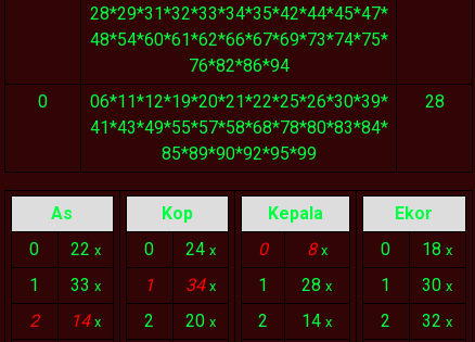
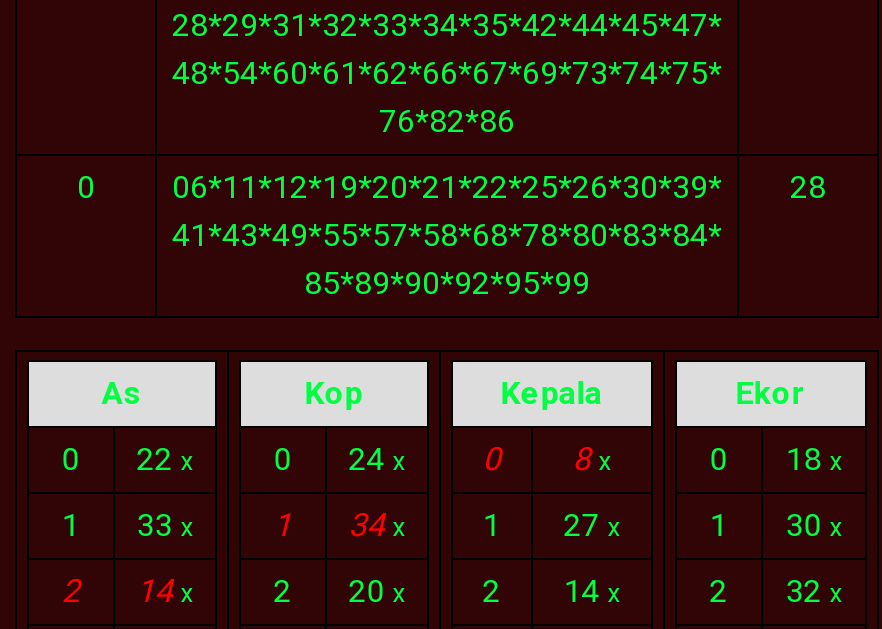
- 76*82*86*94
+ 76*82*86

- 1 28 x
+ 1 27 x
